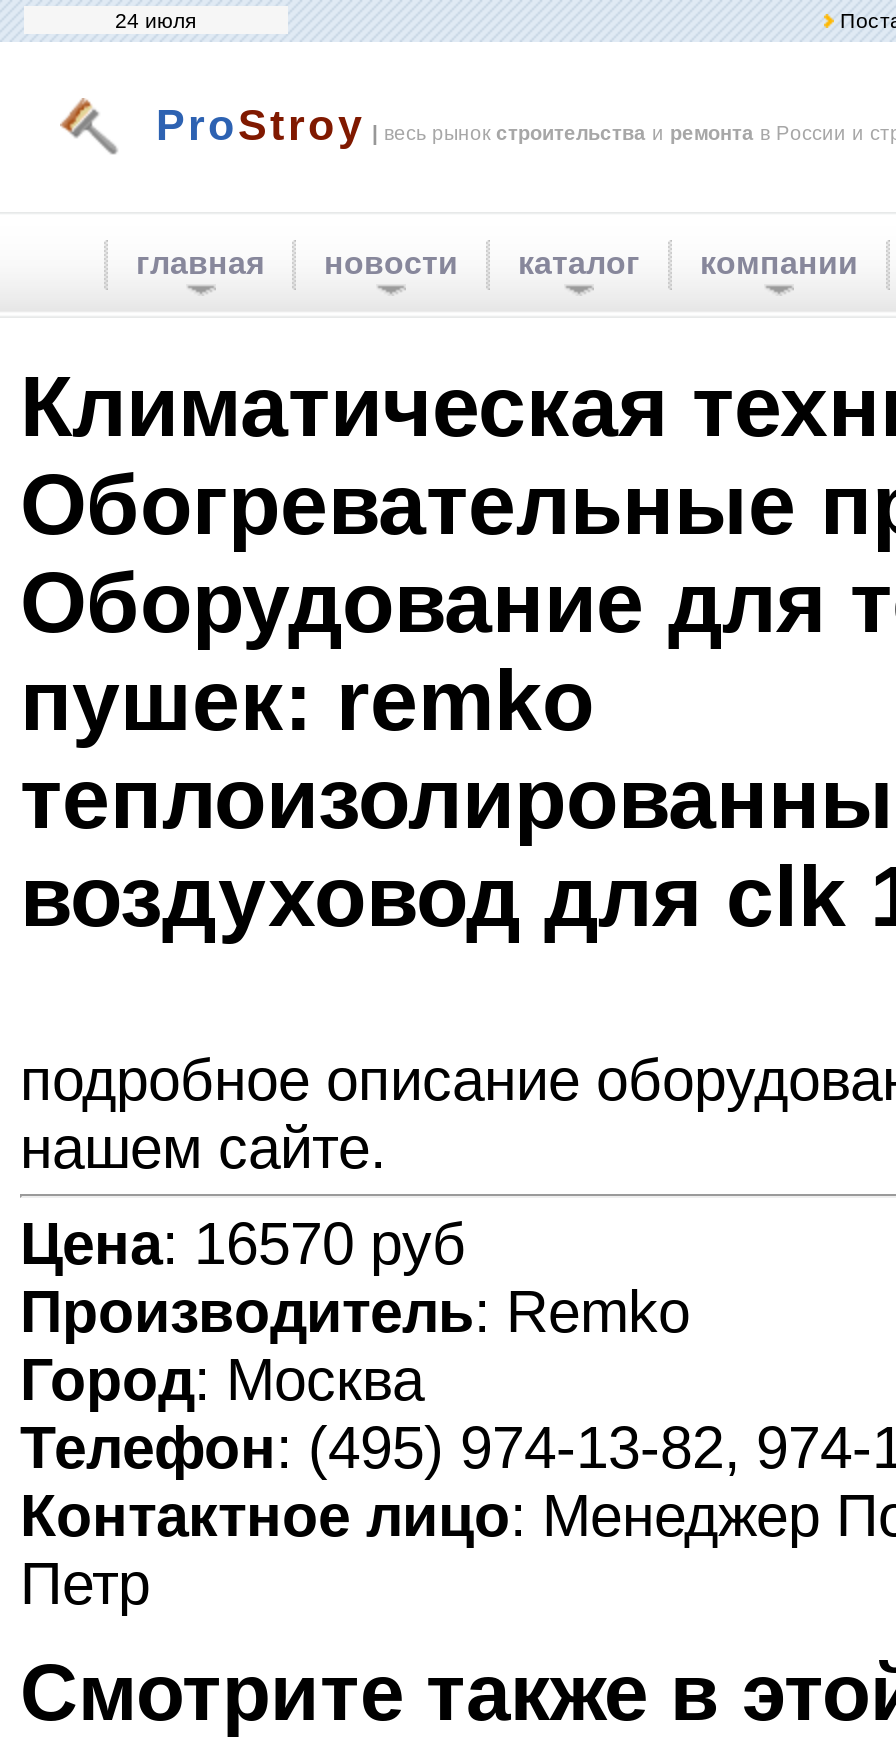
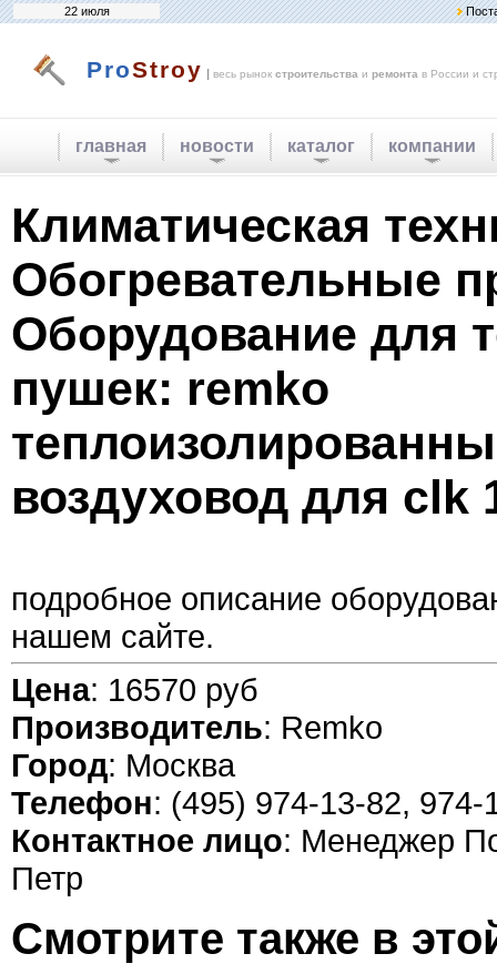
- 24 июля
+ 22 июля
